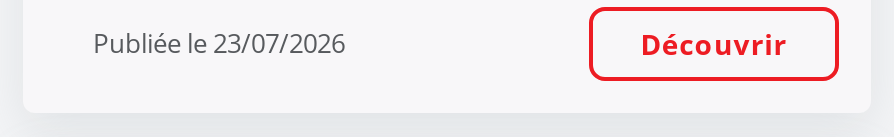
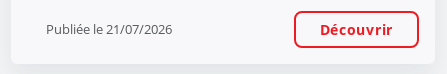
- Publiée le 23/07/2026
+ Publiée le 21/07/2026
